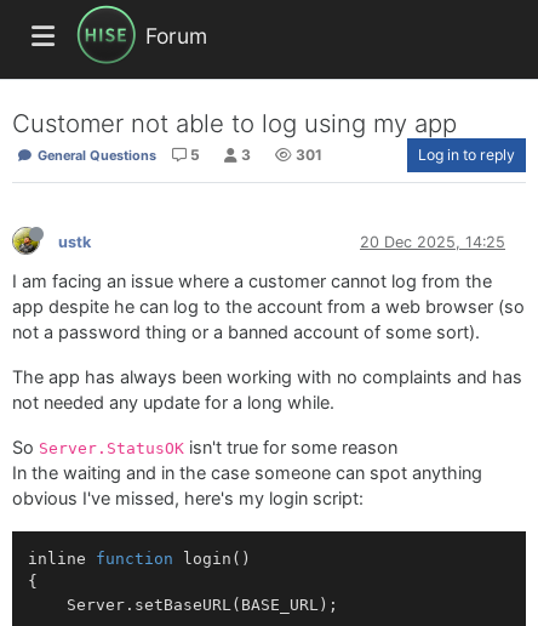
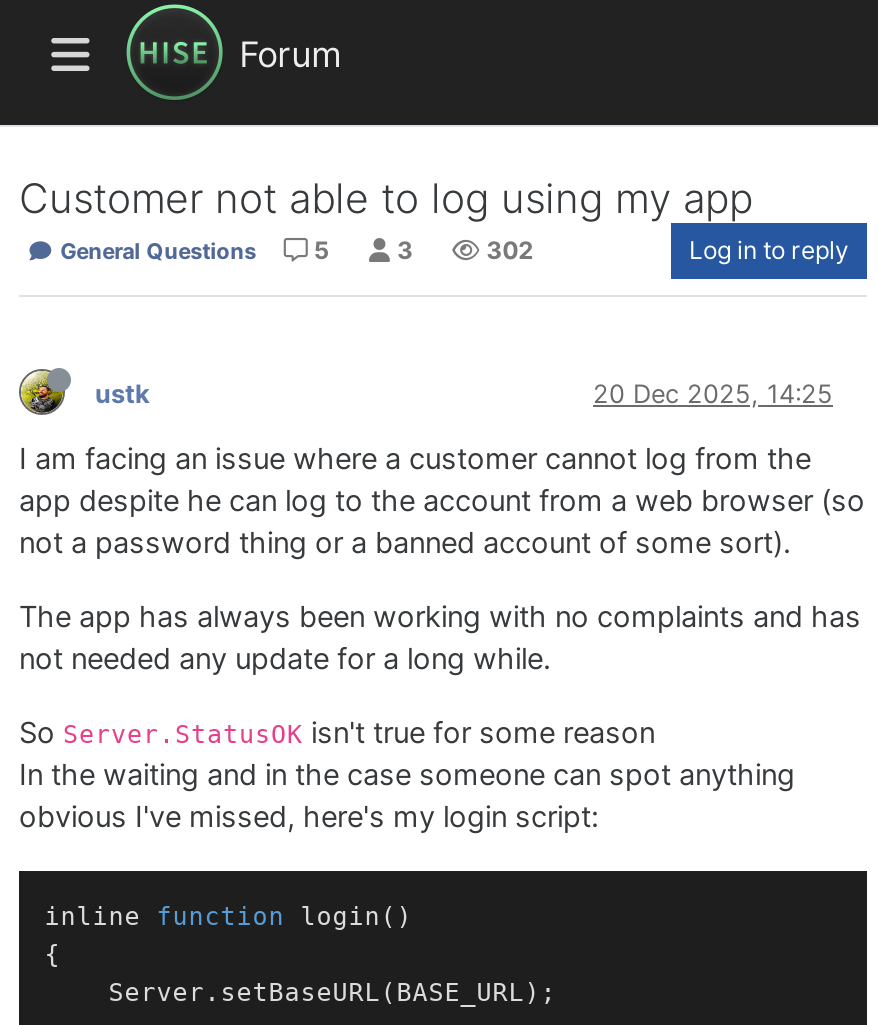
- 301
+ 302
